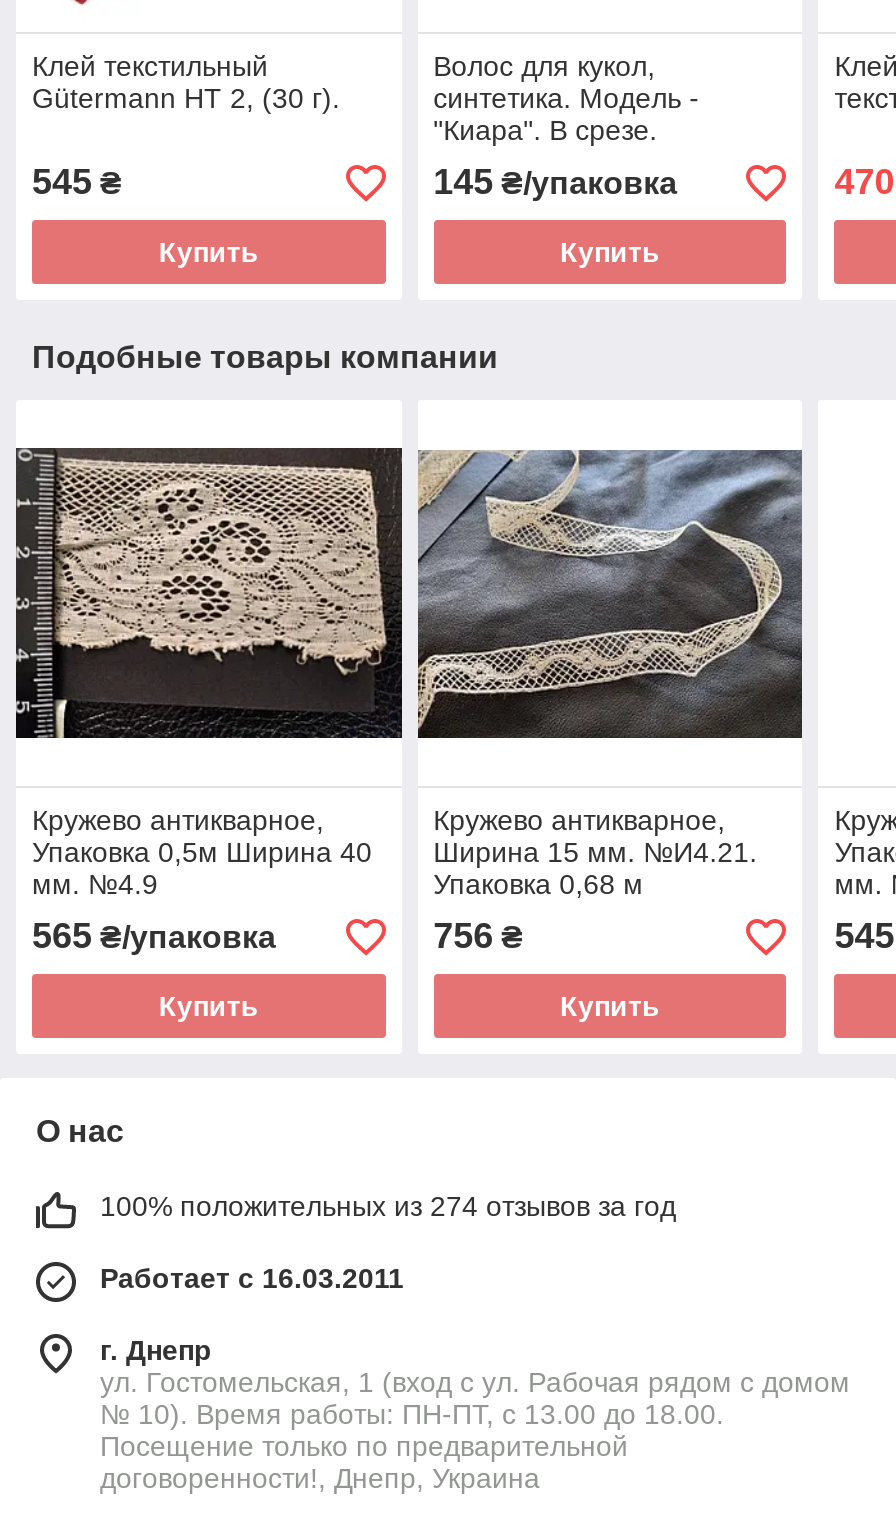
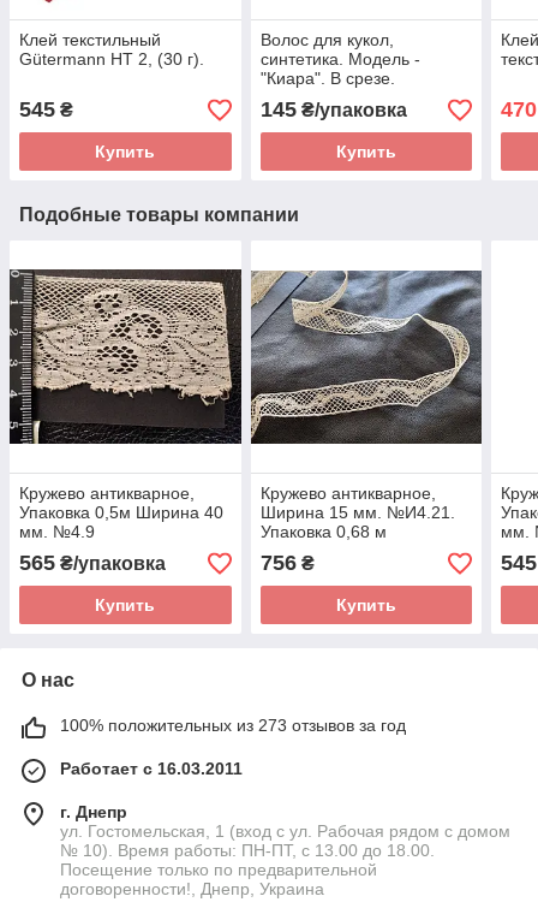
- 100% положительных из 274 отзывов за год
+ 100% положительных из 273 отзывов за год
